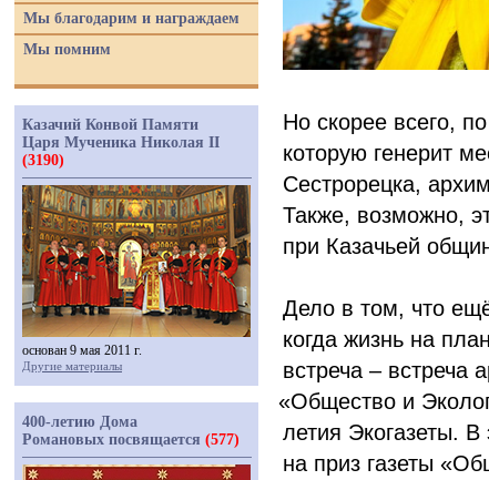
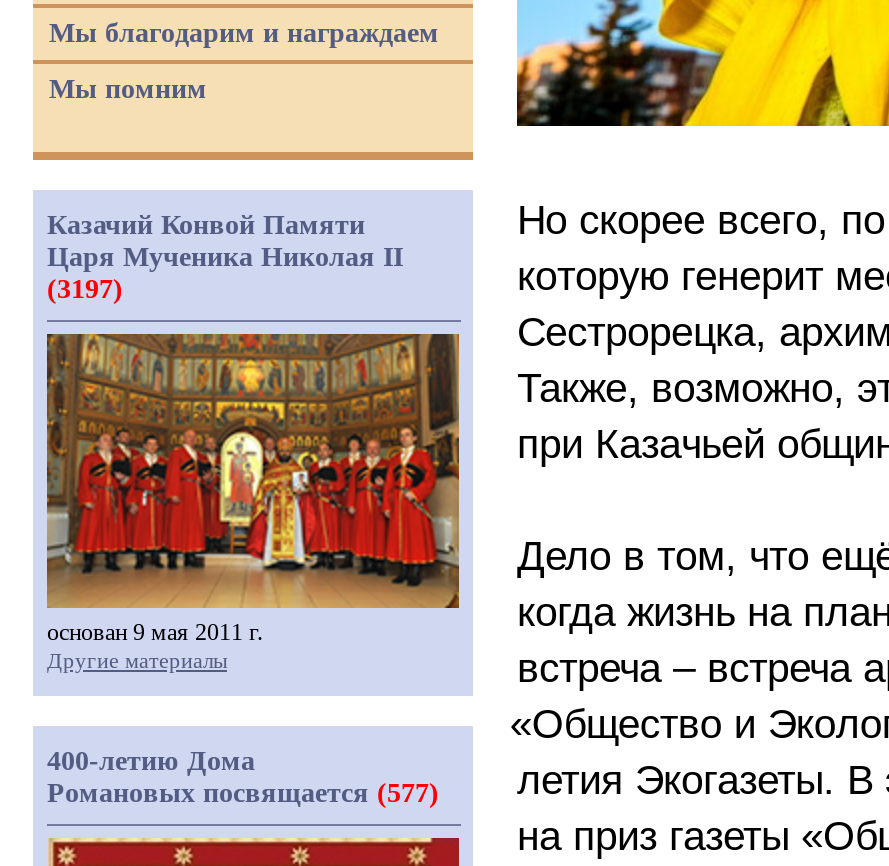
- (3190)
+ (3197)
